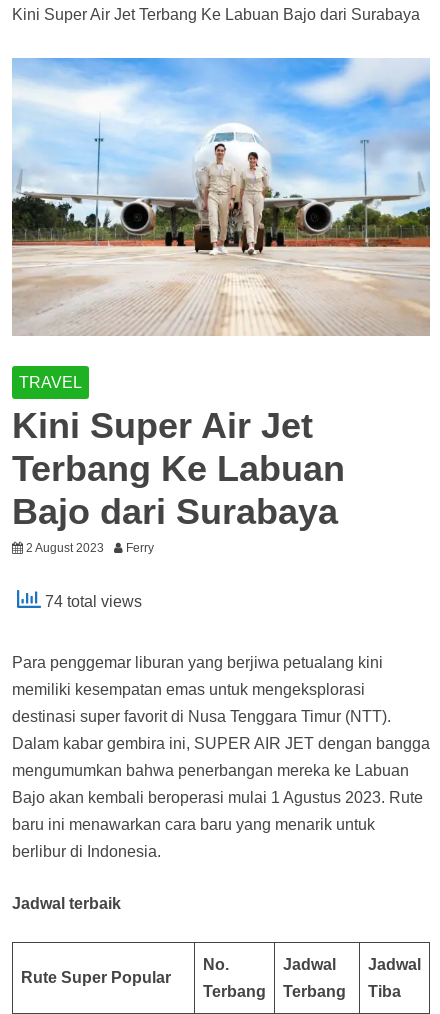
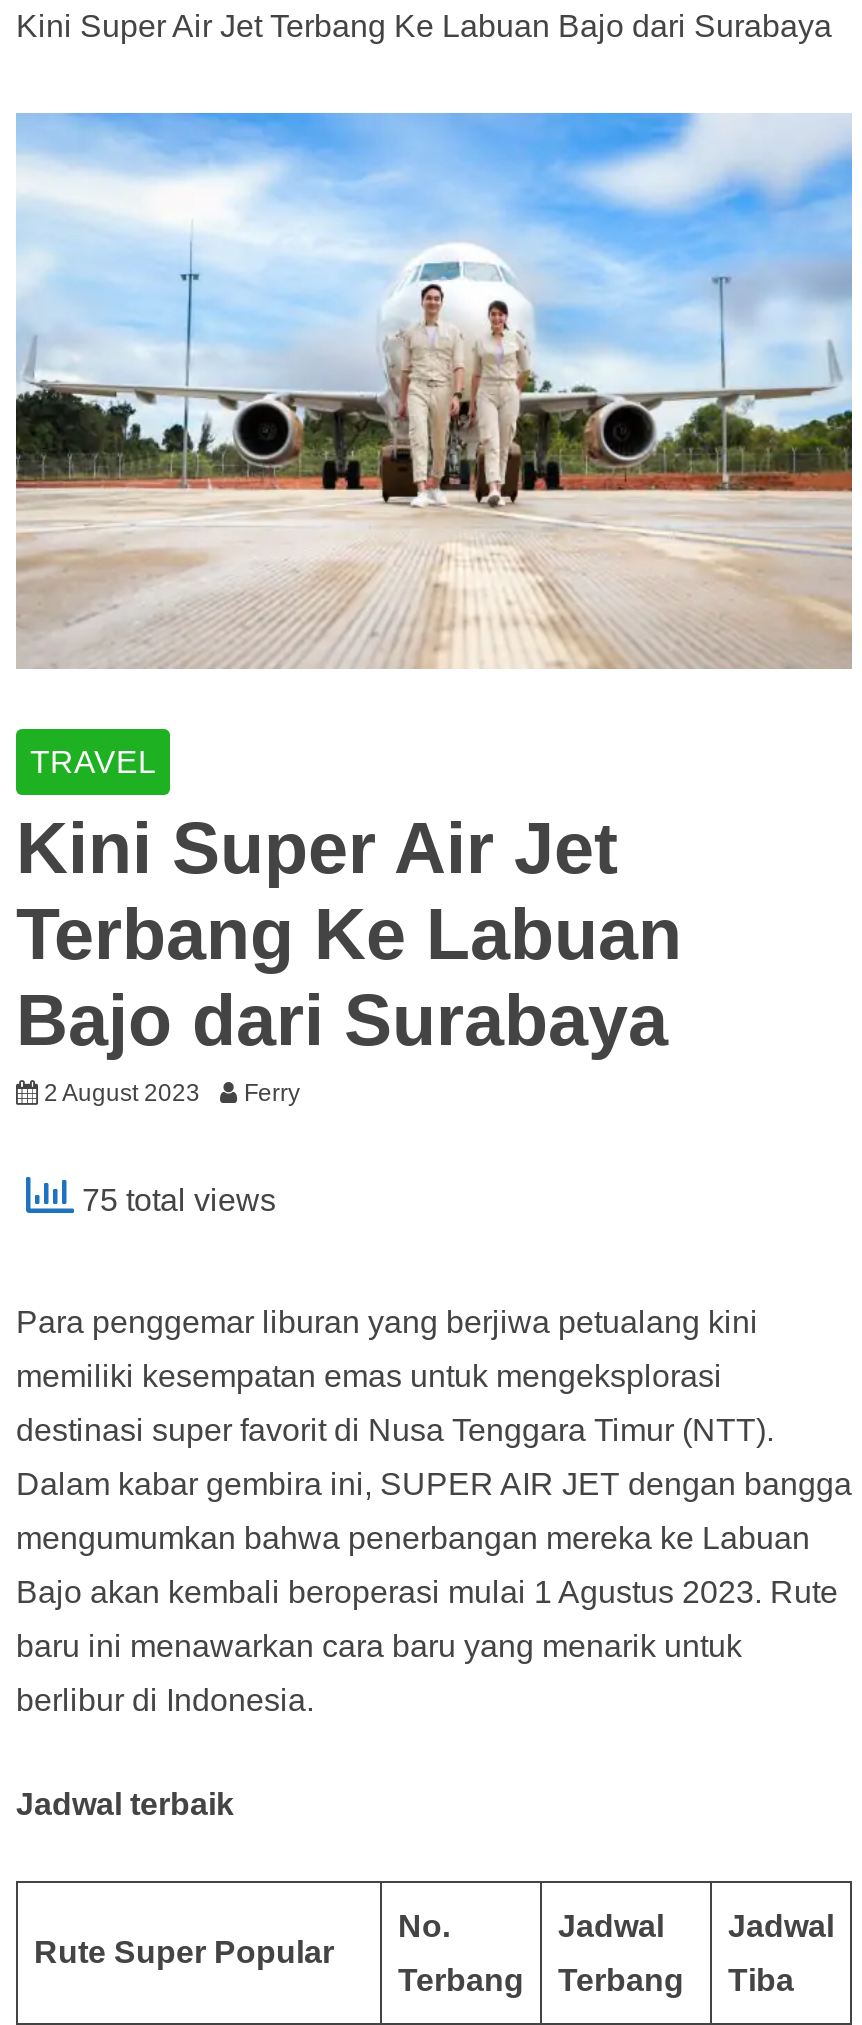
- 74 total views
+ 75 total views
